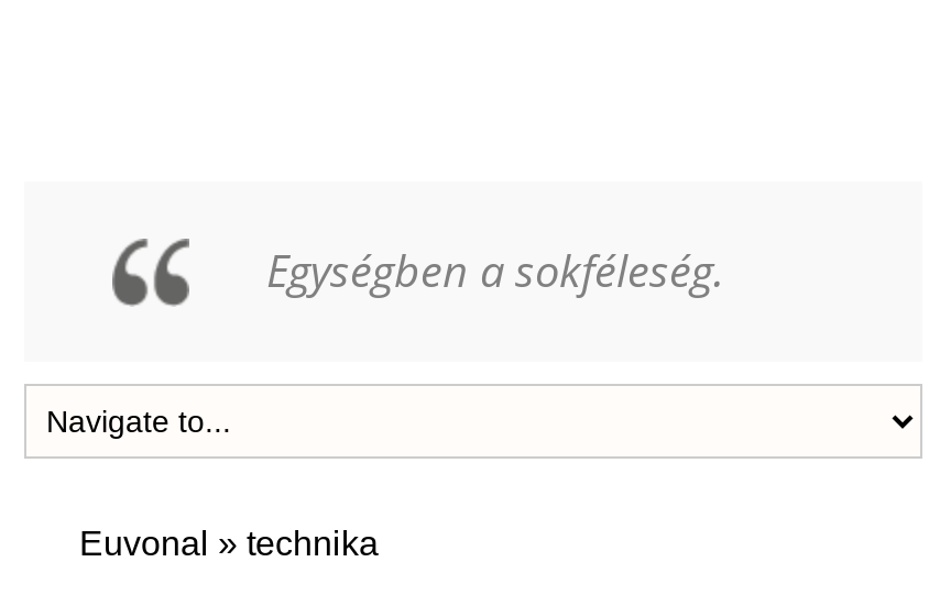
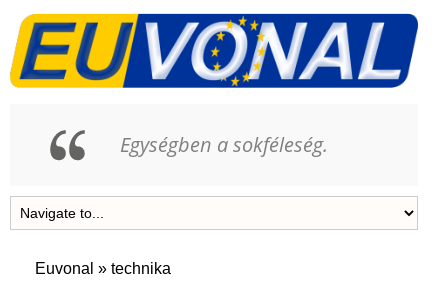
+ [image]
